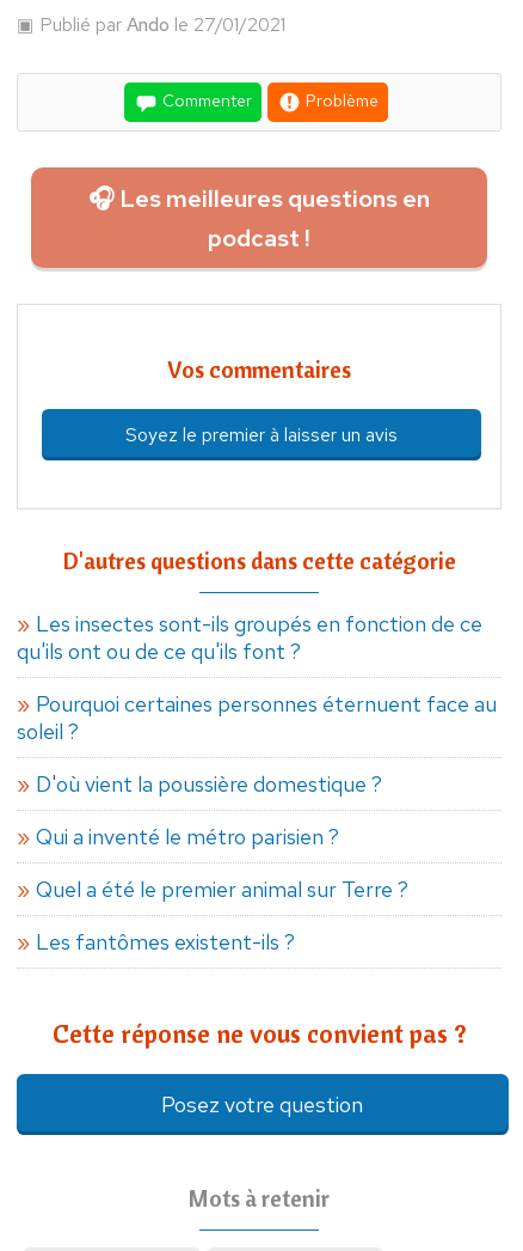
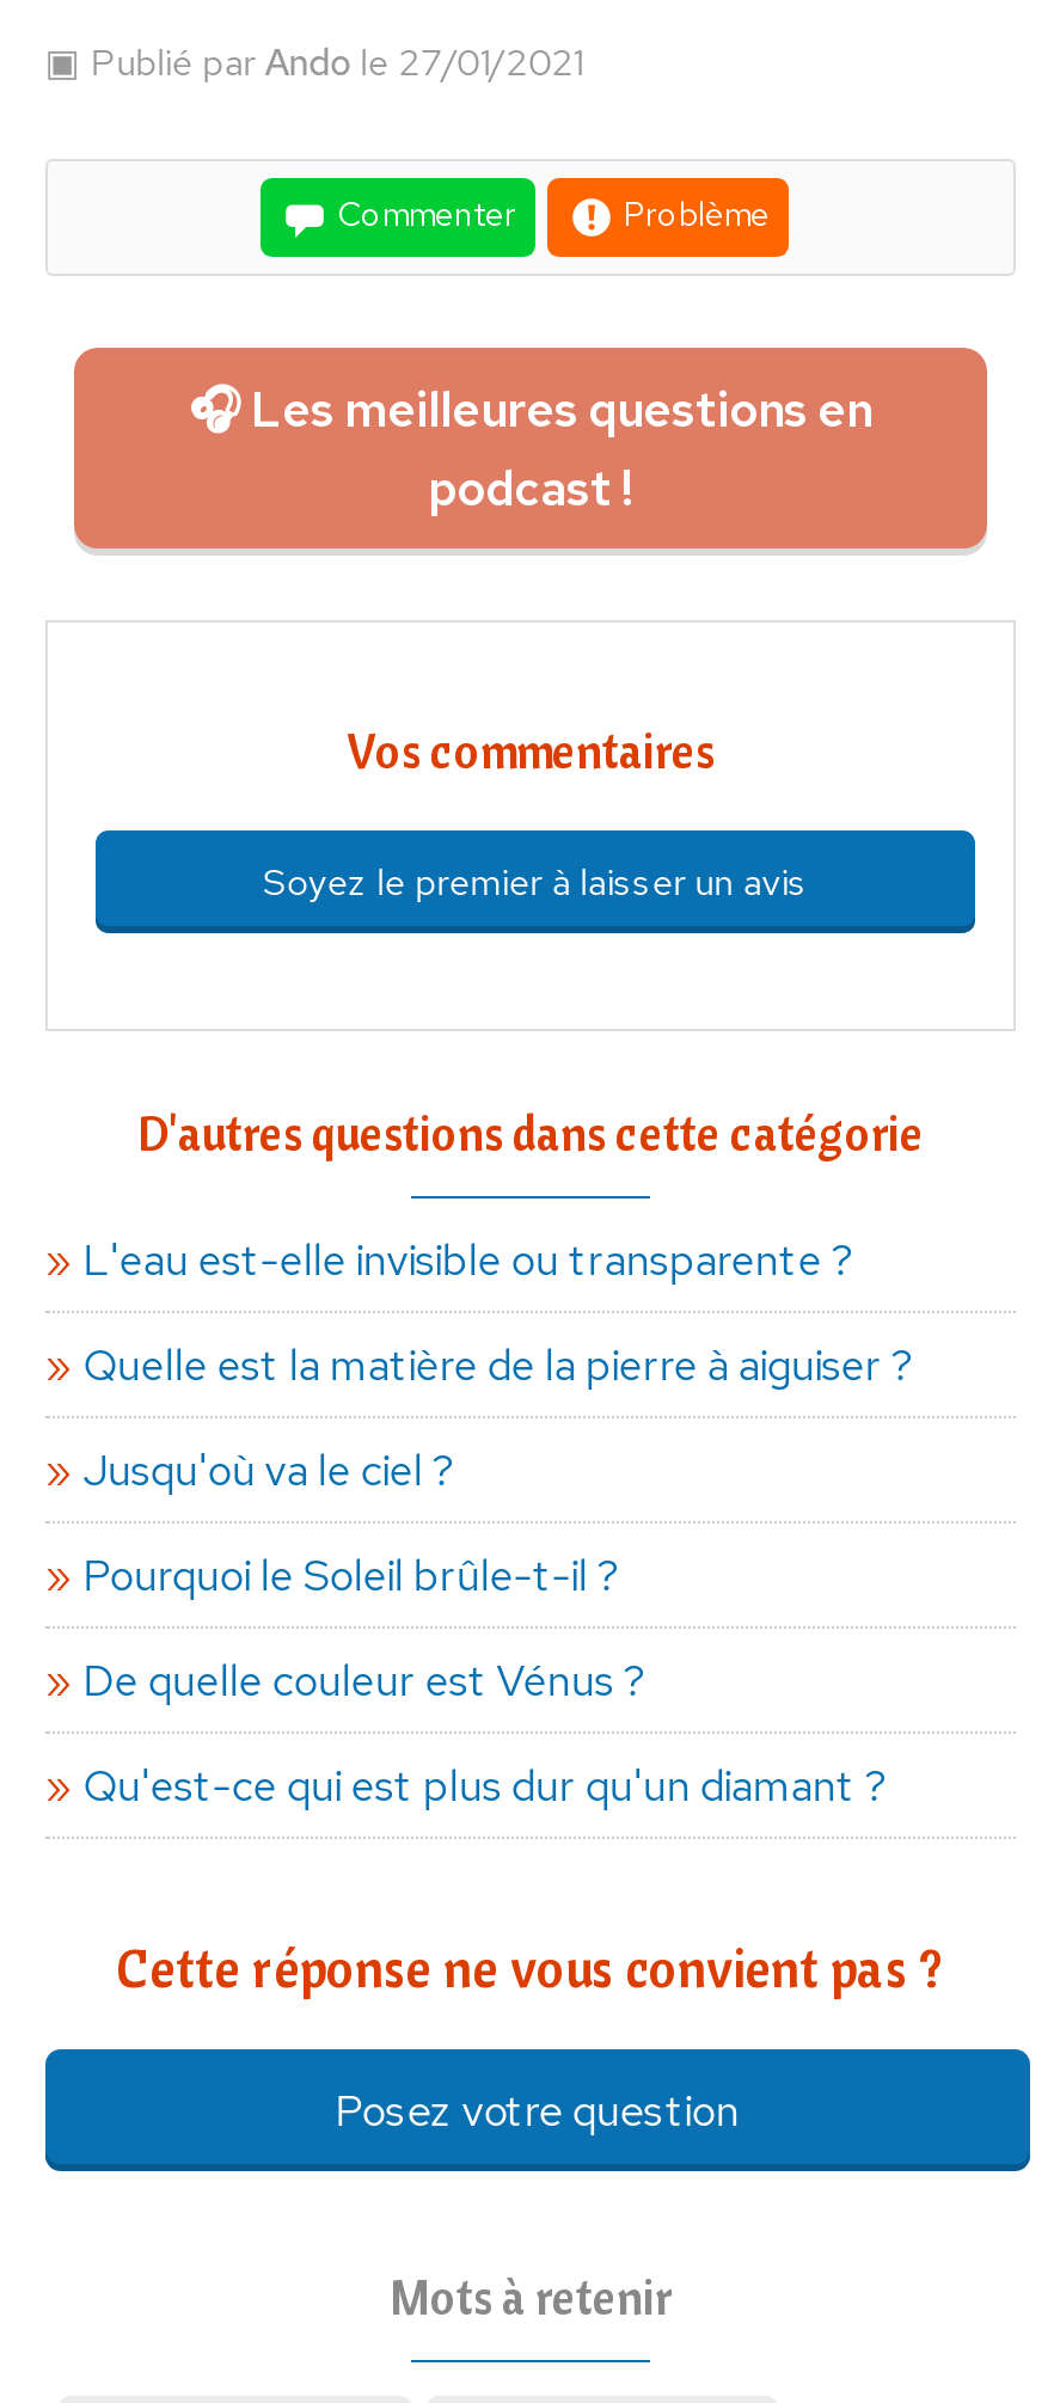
- Les insectes sont-ils groupés en fonction de ce
- qu'ils ont ou de ce qu'ils font ?
+ L'eau est-elle invisible ou transparente ?

- Pourquoi certaines personnes éternuent face au
- soleil ?
+ Quelle est la matière de la pierre à aiguiser ?

- D'où vient la poussière domestique ?
+ Jusqu'où va le ciel ?

- Qui a inventé le métro parisien ?
+ Pourquoi le Soleil brûle-t-il ?

- Quel a été le premier animal sur Terre ?
+ De quelle couleur est Vénus ?

- Les fantômes existent-ils ?
+ Qu'est-ce qui est plus dur qu'un diamant ?
